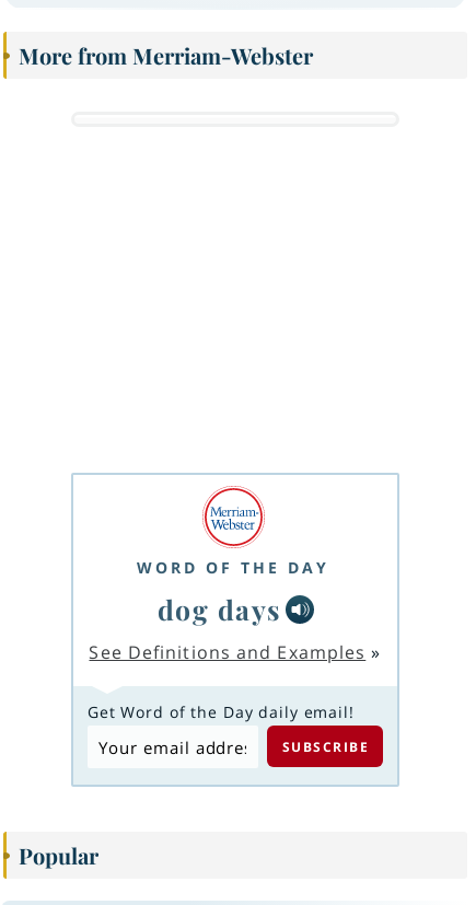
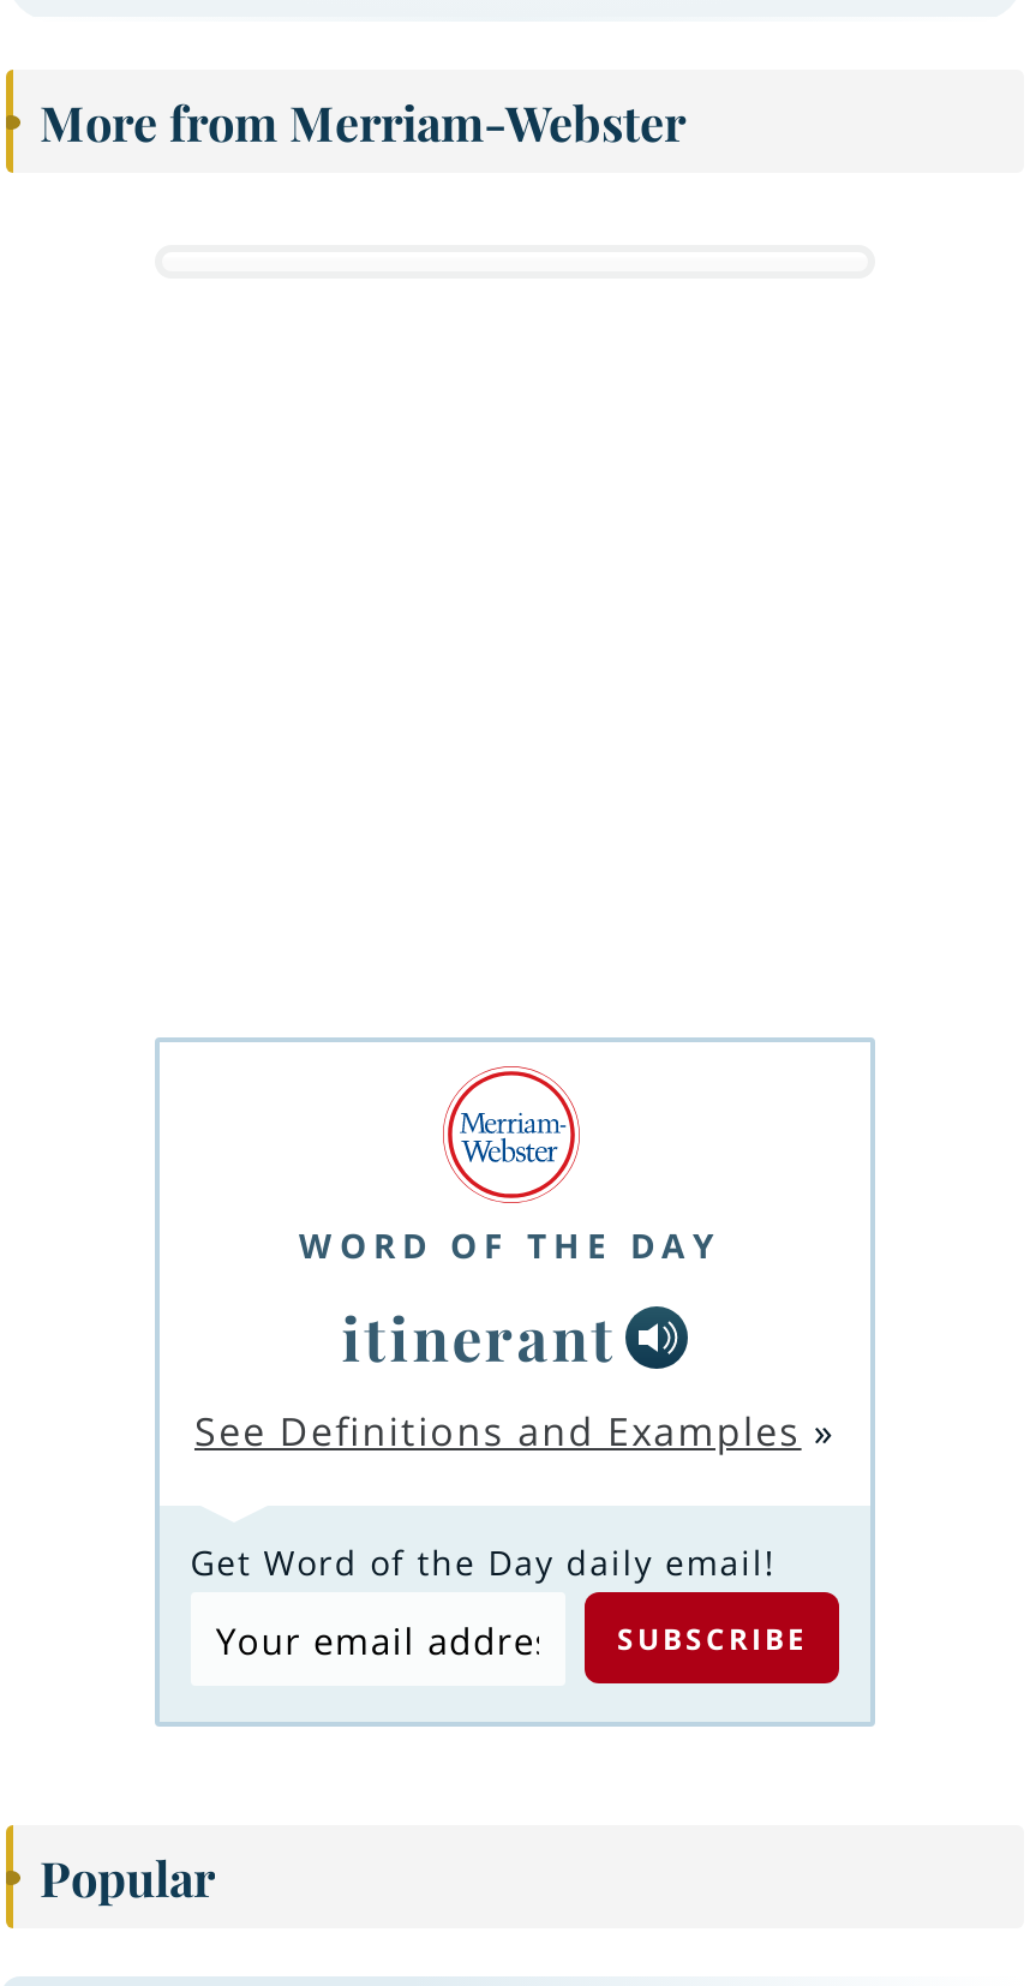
- dog days
+ itinerant
